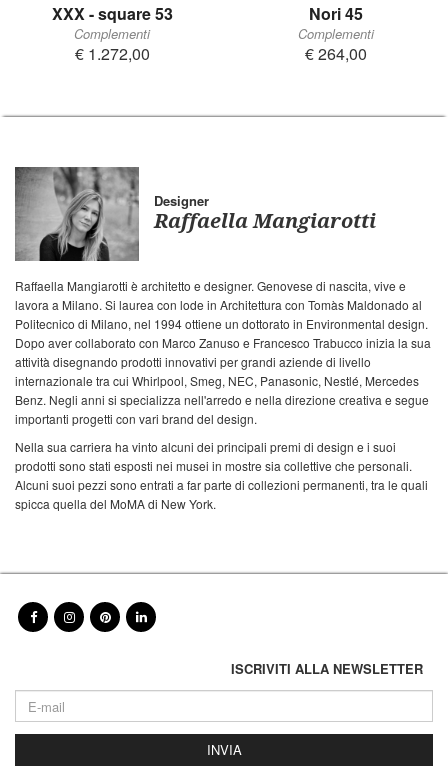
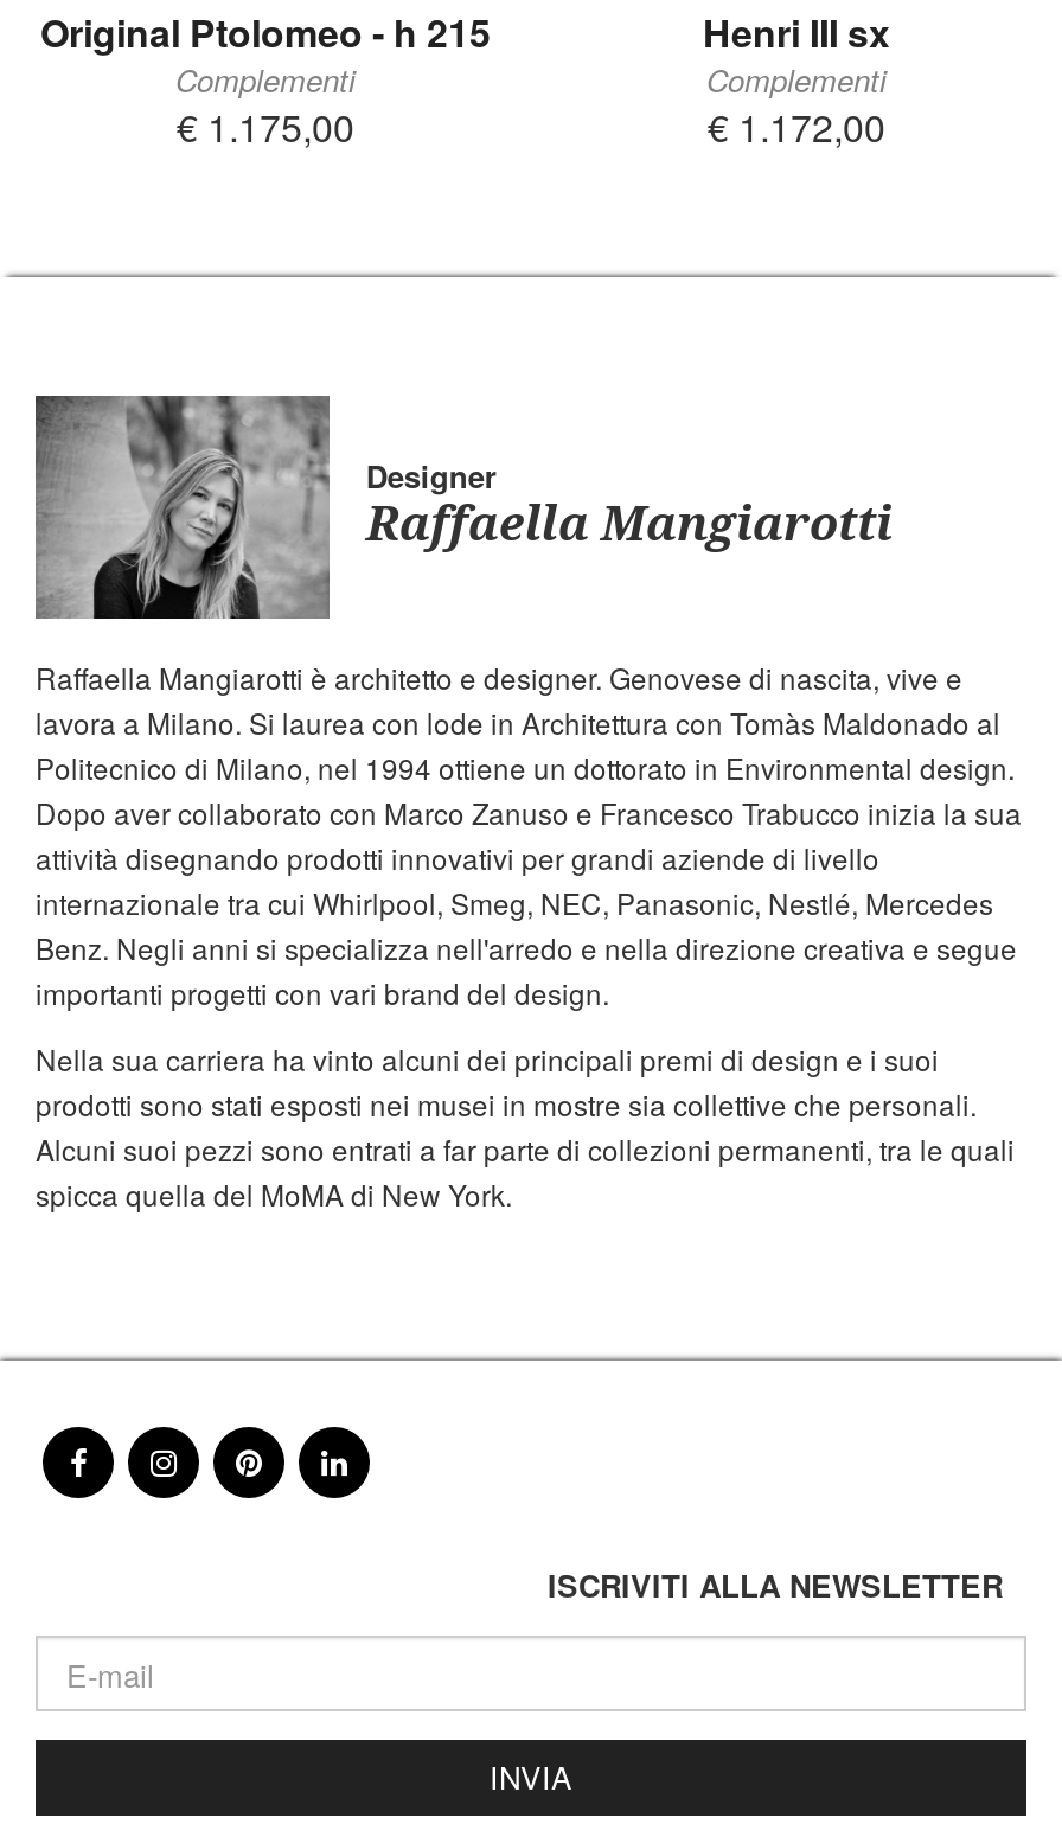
- XXX - square 53
+ Original Ptolomeo - h 215

- Nori 45
+ Henri III sx

- € 1.272,00
+ € 1.175,00

- € 264,00
+ € 1.172,00
